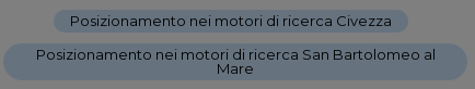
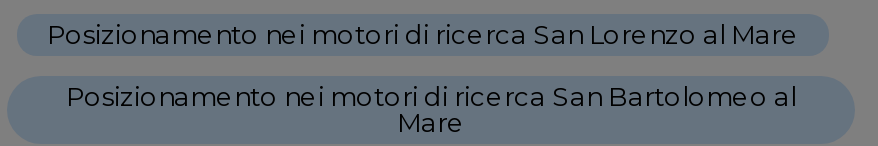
- Posizionamento nei motori di ricerca Civezza
+ Posizionamento nei motori di ricerca San Lorenzo al Mare
